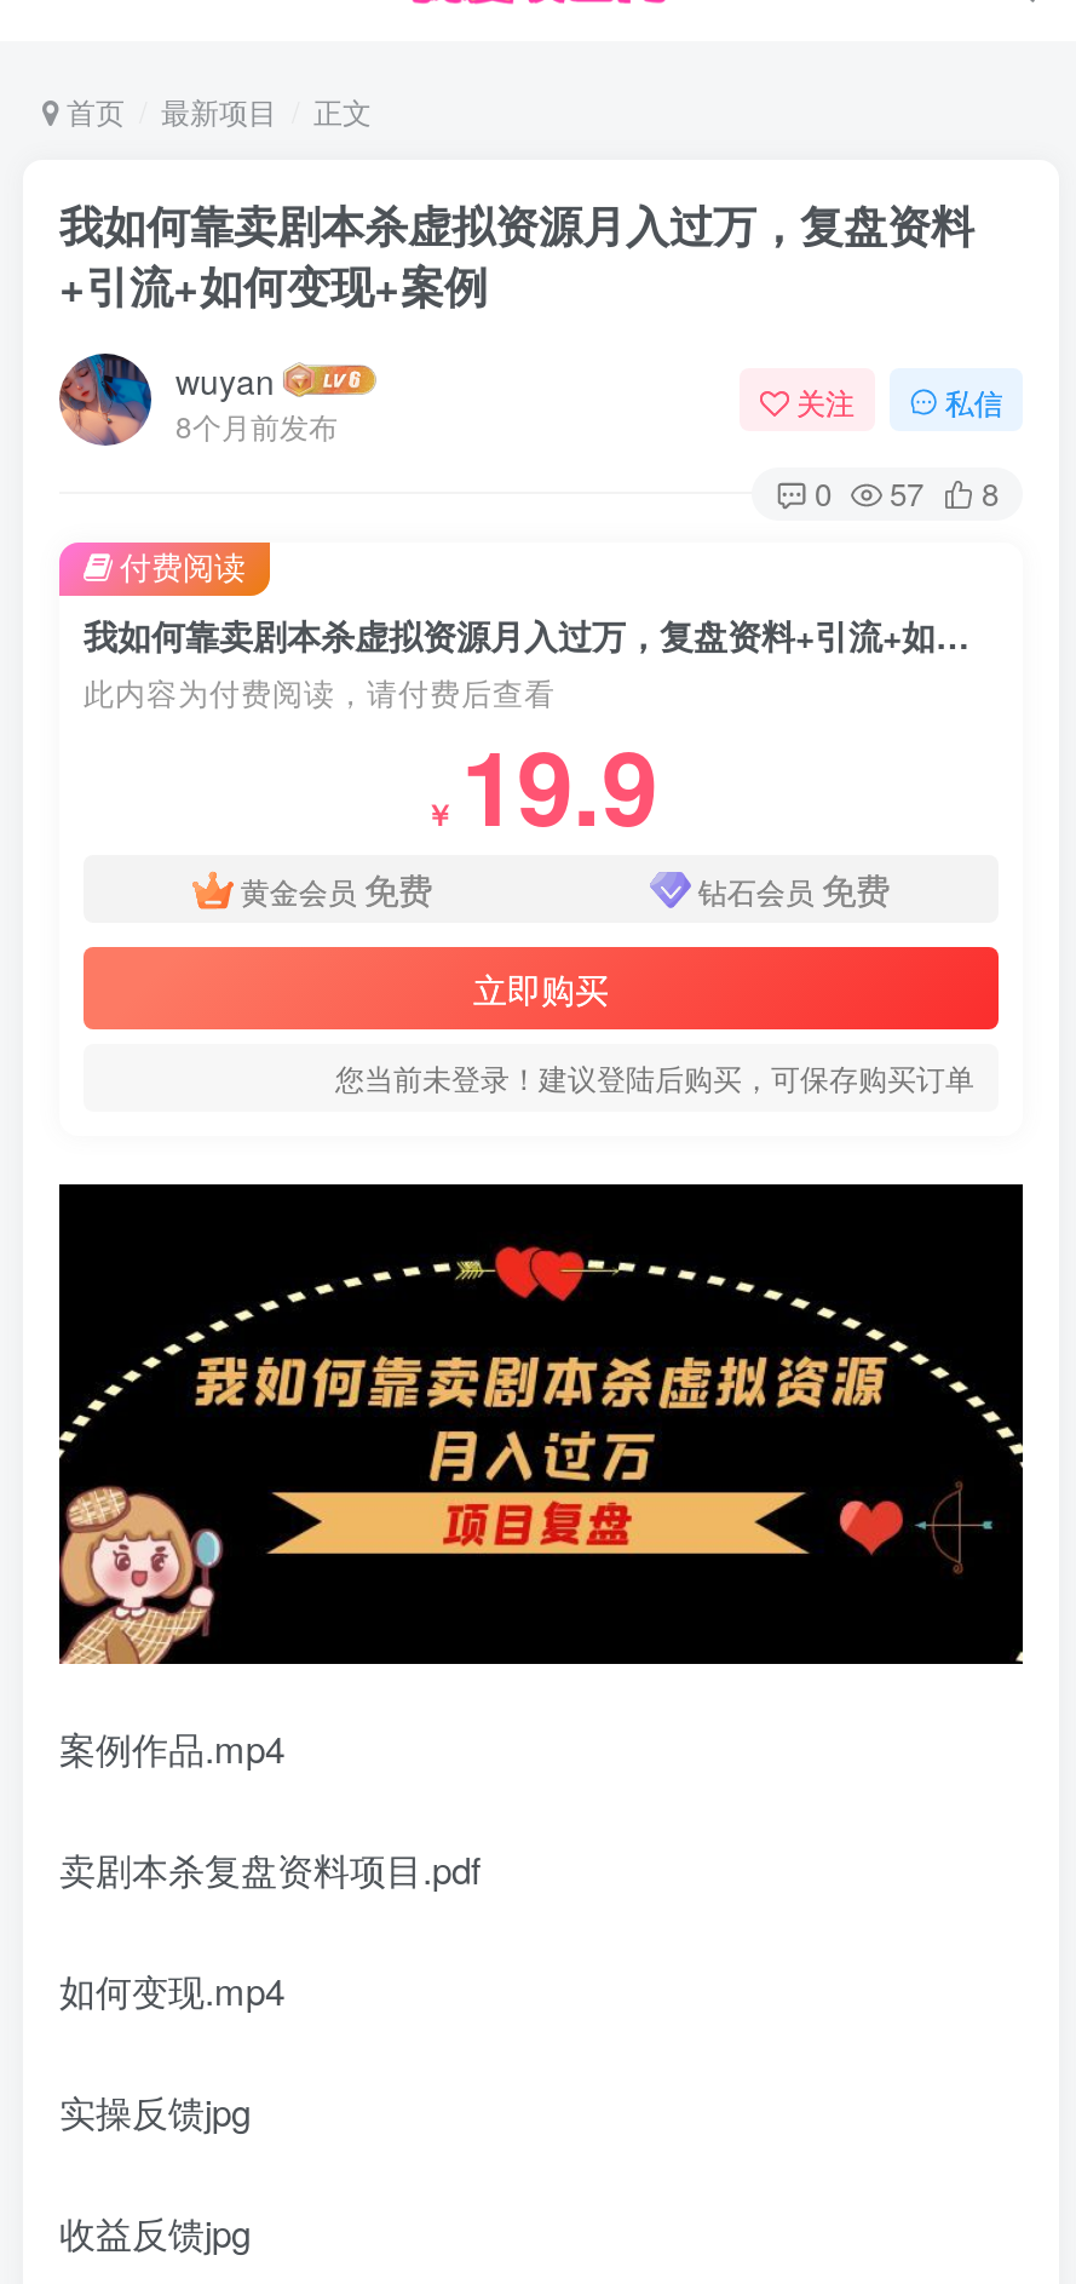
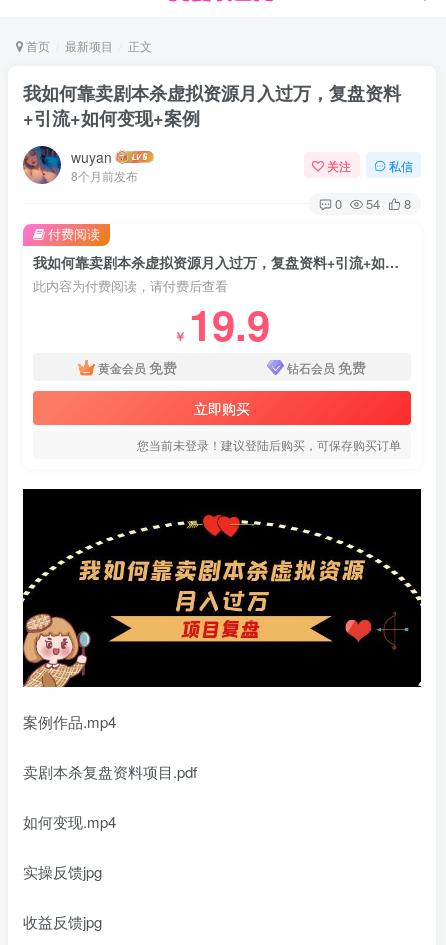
- 0 57 8
+ 0 54 8
